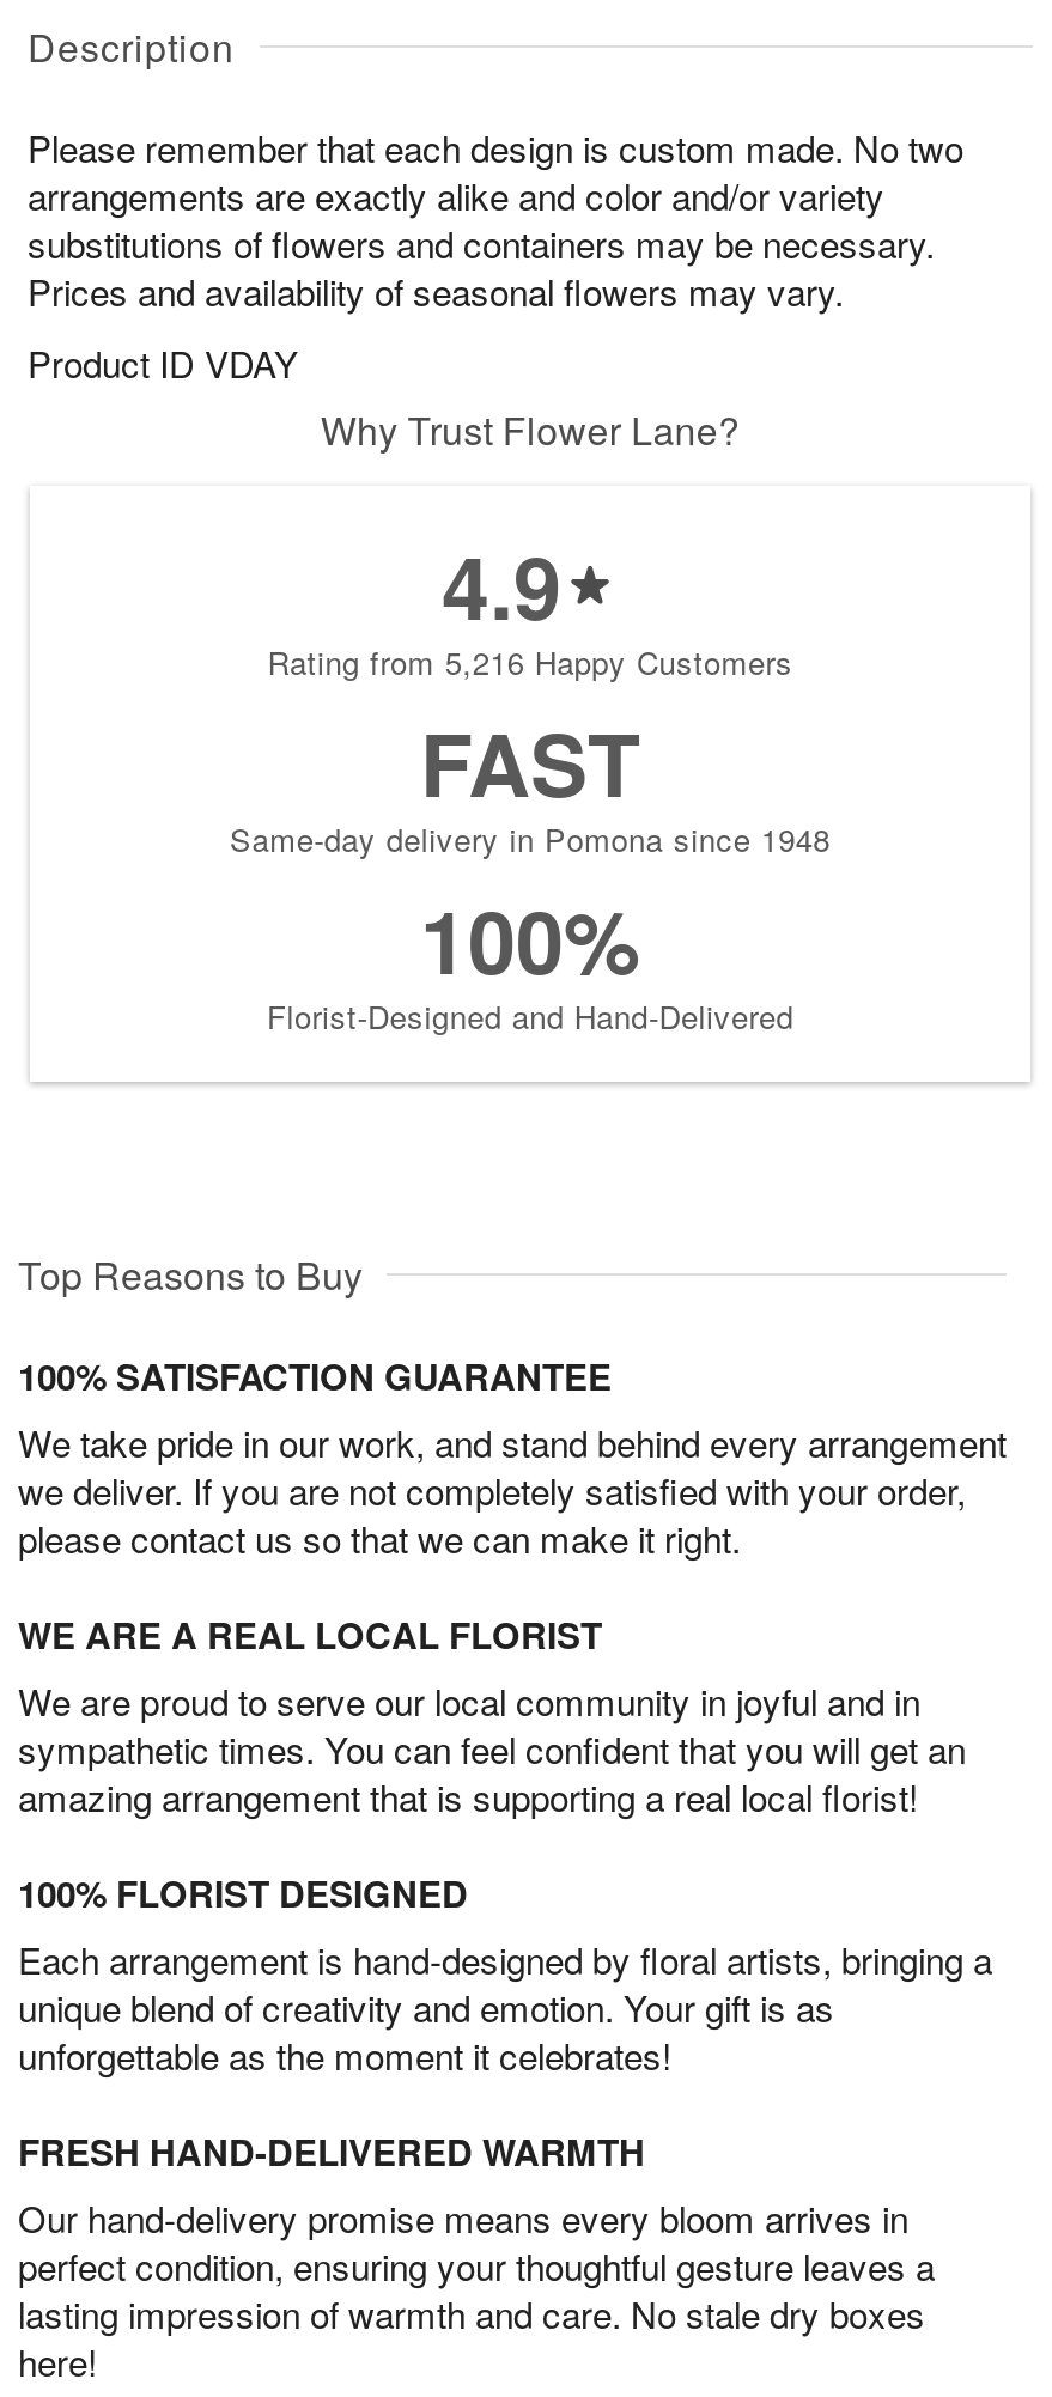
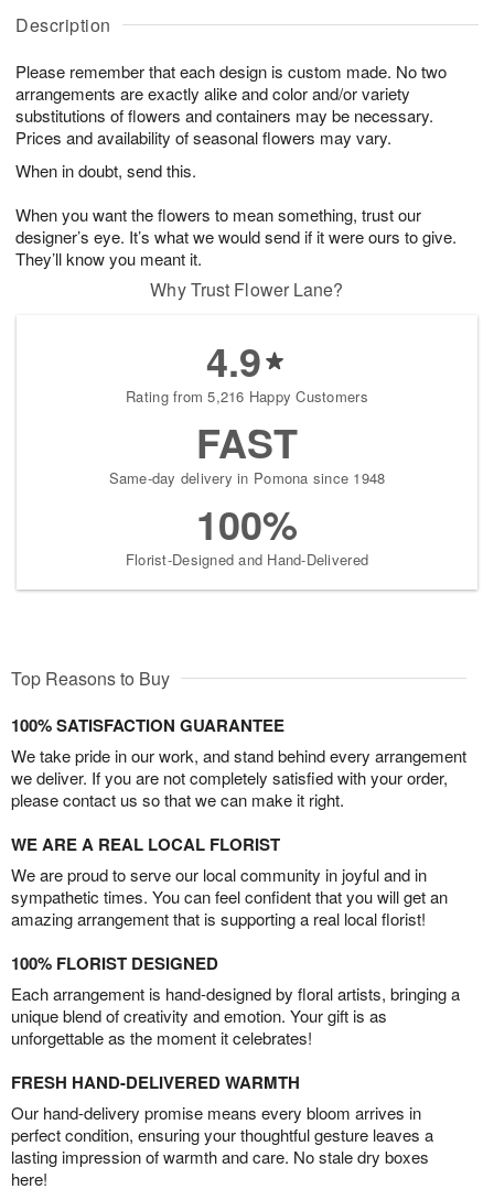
- Product ID VDAY
+ When in doubt, send this.
+ When you want the flowers to mean something, trust our
+ designer’s eye. It’s what we would send if it were ours to give.
+ They’ll know you meant it.
